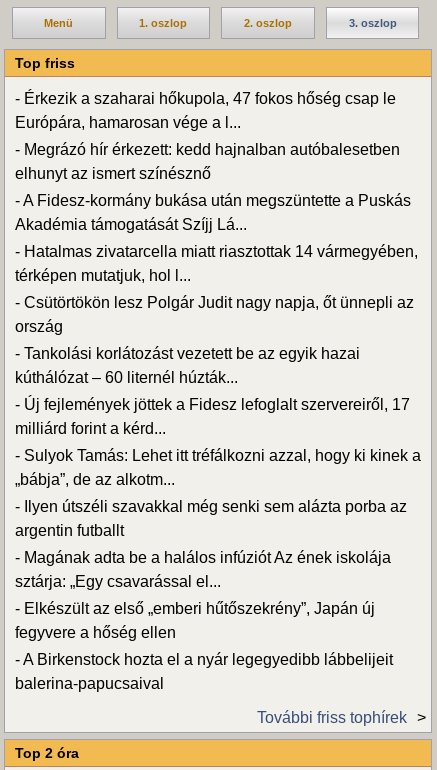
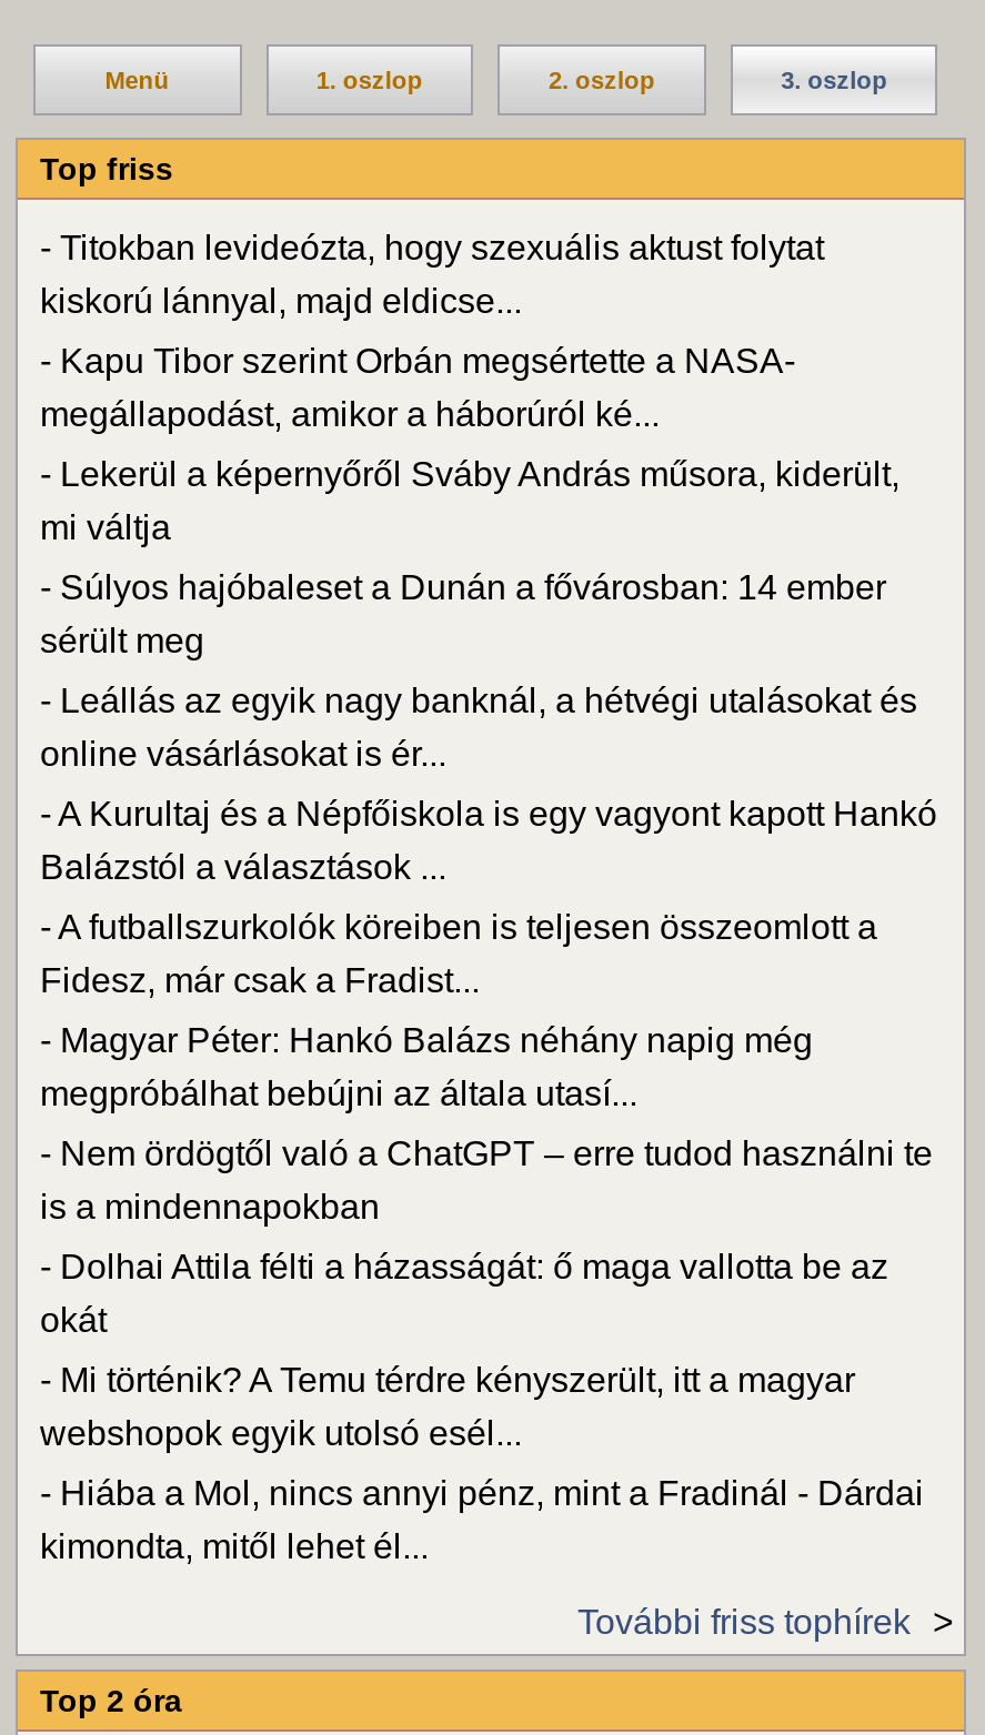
- - Érkezik a szaharai hőkupola, 47 fokos hőség csap le
- Európára, hamarosan vége a l...
+ - Titokban levideózta, hogy szexuális aktust folytat
+ kiskorú lánnyal, majd eldicse...

- - Megrázó hír érkezett: kedd hajnalban autóbalesetben
- elhunyt az ismert színésznő
+ - Kapu Tibor szerint Orbán megsértette a NASA-
+ megállapodást, amikor a háborúról ké...

- - A Fidesz-kormány bukása után megszüntette a Puskás
- Akadémia támogatását Szíjj Lá...
+ - Lekerül a képernyőről Sváby András műsora, kiderült,
+ mi váltja

- - Hatalmas zivatarcella miatt riasztottak 14 vármegyében,
- térképen mutatjuk, hol l...
+ - Súlyos hajóbaleset a Dunán a fővárosban: 14 ember
+ sérült meg

- - Csütörtökön lesz Polgár Judit nagy napja, őt ünnepli az
- ország
+ - Leállás az egyik nagy banknál, a hétvégi utalásokat és
+ online vásárlásokat is ér...

- - Tankolási korlátozást vezetett be az egyik hazai
- kúthálózat – 60 liternél húzták...
+ - A Kurultaj és a Népfőiskola is egy vagyont kapott Hankó
+ Balázstól a választások ...

- - Új fejlemények jöttek a Fidesz lefoglalt szervereiről, 17
- milliárd forint a kérd...
+ - A futballszurkolók köreiben is teljesen összeomlott a
+ Fidesz, már csak a Fradist...

- - Sulyok Tamás: Lehet itt tréfálkozni azzal, hogy ki kinek a
- „bábja”, de az alkotm...
+ - Magyar Péter: Hankó Balázs néhány napig még
+ megpróbálhat bebújni az általa utasí...

- - Ilyen útszéli szavakkal még senki sem alázta porba az
- argentin futballt
+ - Nem ördögtől való a ChatGPT – erre tudod használni te
+ is a mindennapokban

- - Magának adta be a halálos infúziót Az ének iskolája
- sztárja: „Egy csavarással el...
+ - Dolhai Attila félti a házasságát: ő maga vallotta be az
+ okát

- - Elkészült az első „emberi hűtőszekrény”, Japán új
- fegyvere a hőség ellen
+ - Mi történik? A Temu térdre kényszerült, itt a magyar
+ webshopok egyik utolsó esél...

- - A Birkenstock hozta el a nyár legegyedibb lábbelijeit
- balerina-papucsaival
+ - Hiába a Mol, nincs annyi pénz, mint a Fradinál - Dárdai
+ kimondta, mitől lehet él...
